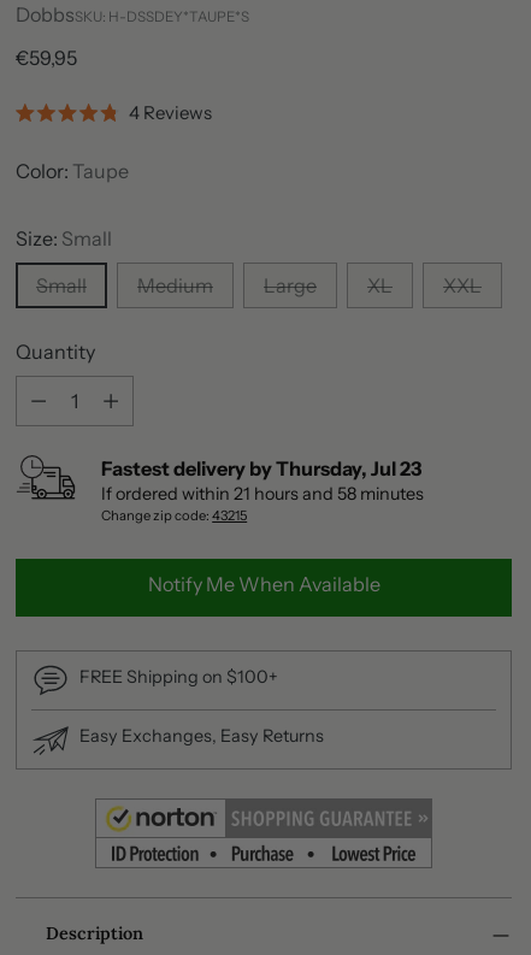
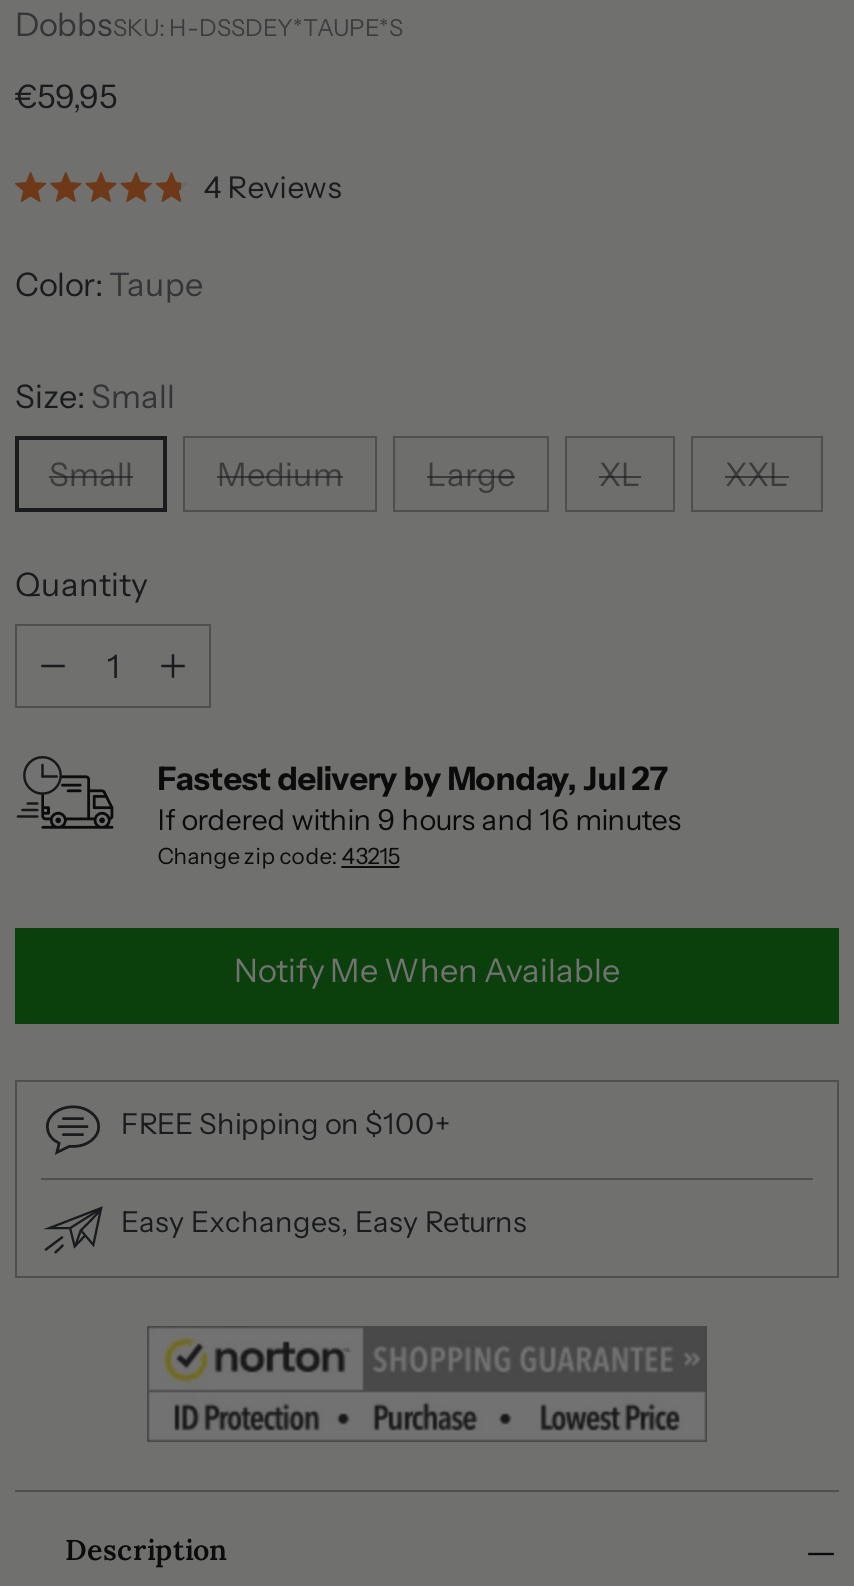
- Fastest delivery by Thursday, Jul 23
+ Fastest delivery by Monday, Jul 27

- If ordered within 21 hours and 58 minutes
+ If ordered within 9 hours and 16 minutes
